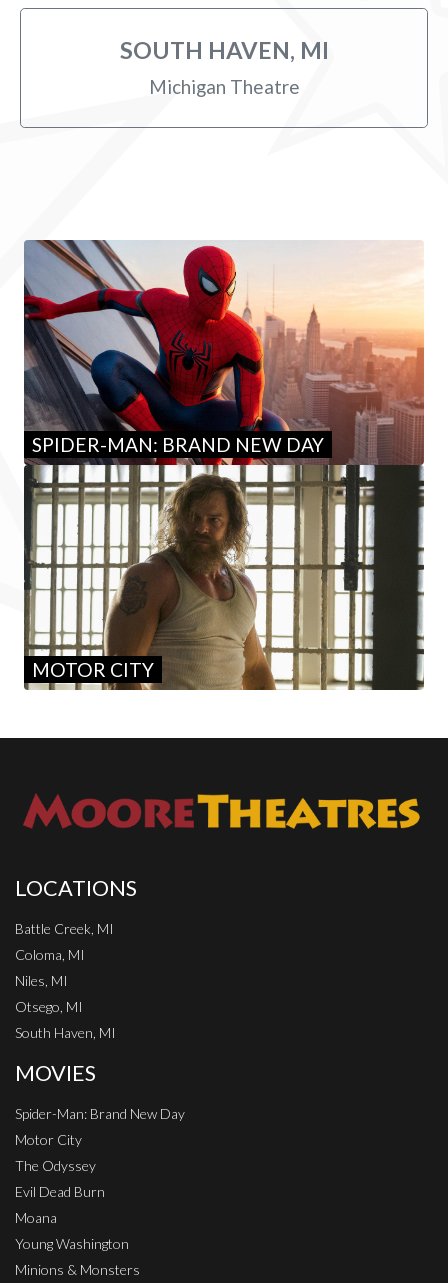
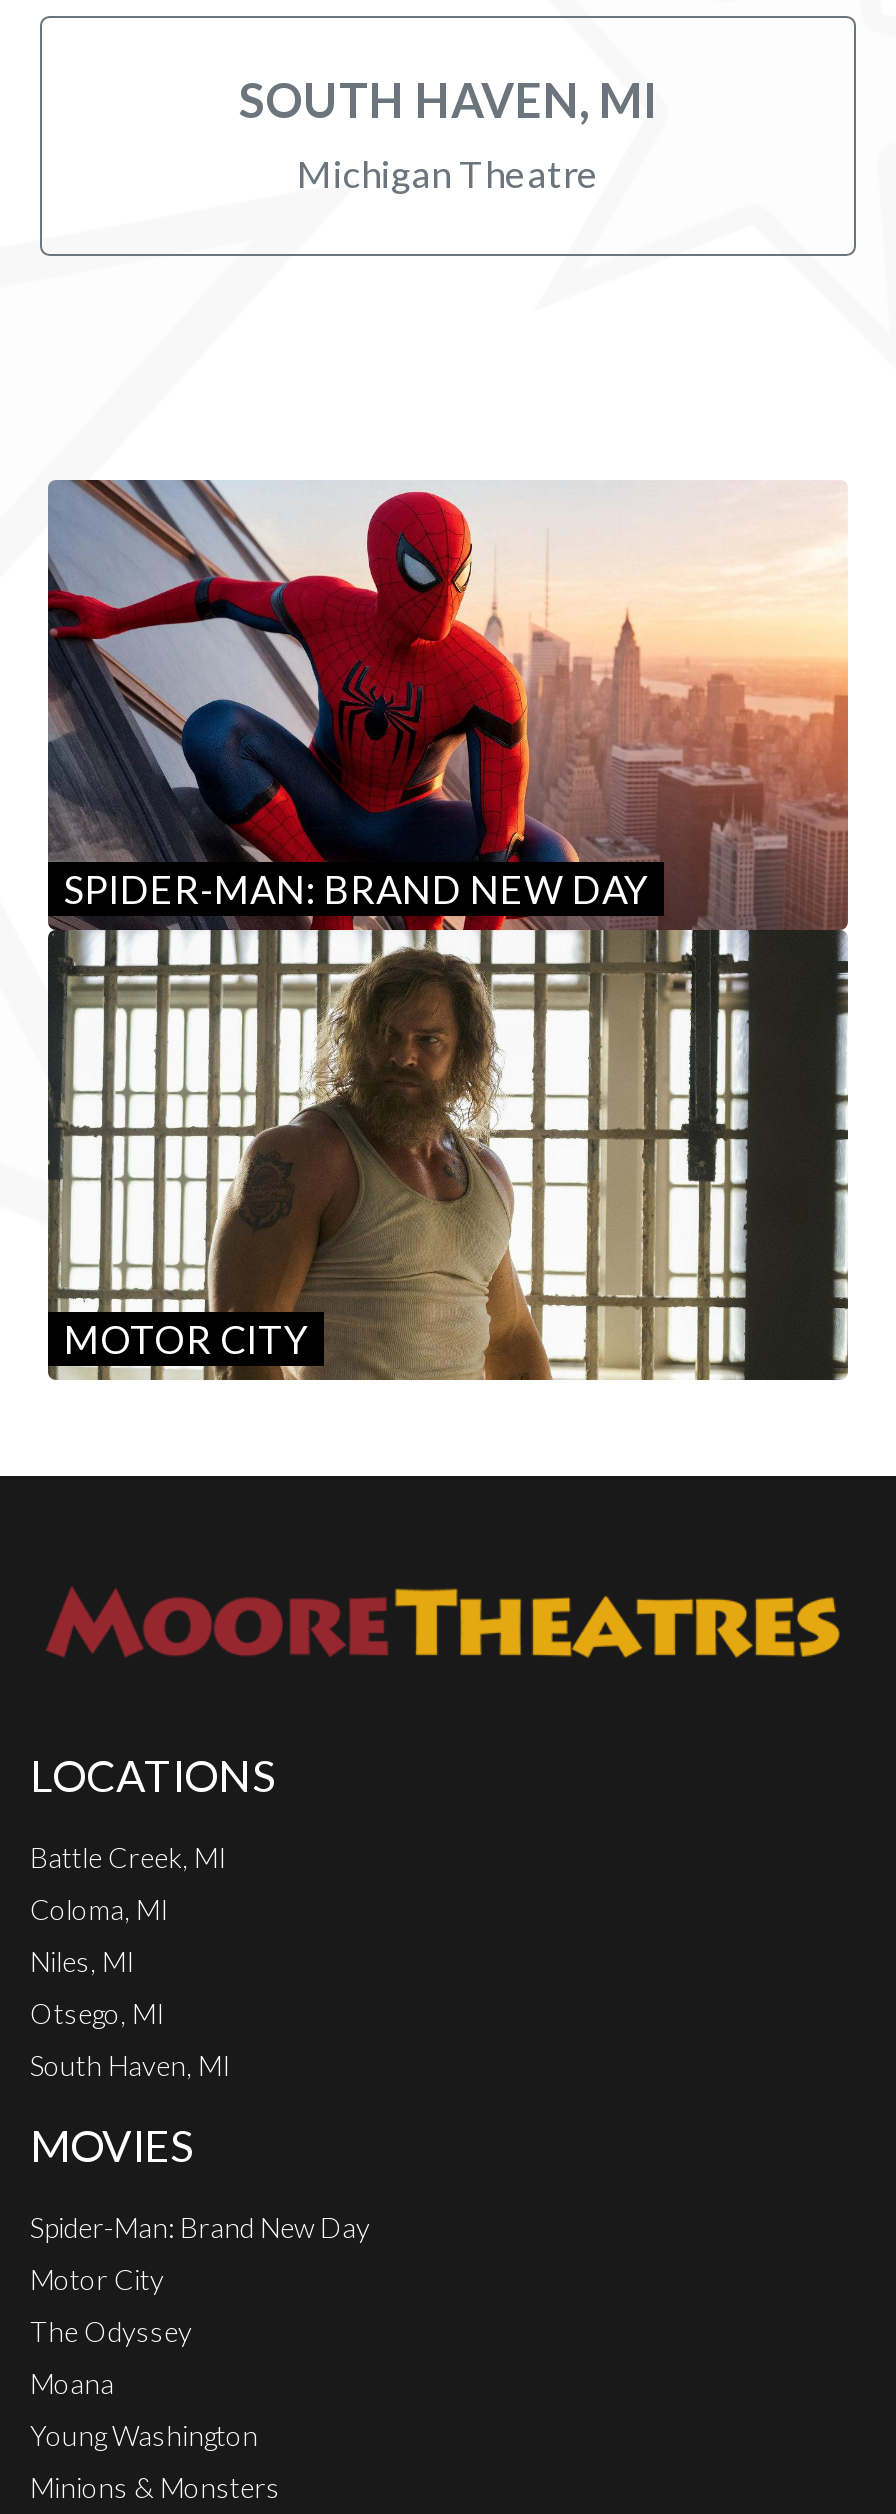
- Evil Dead Burn
